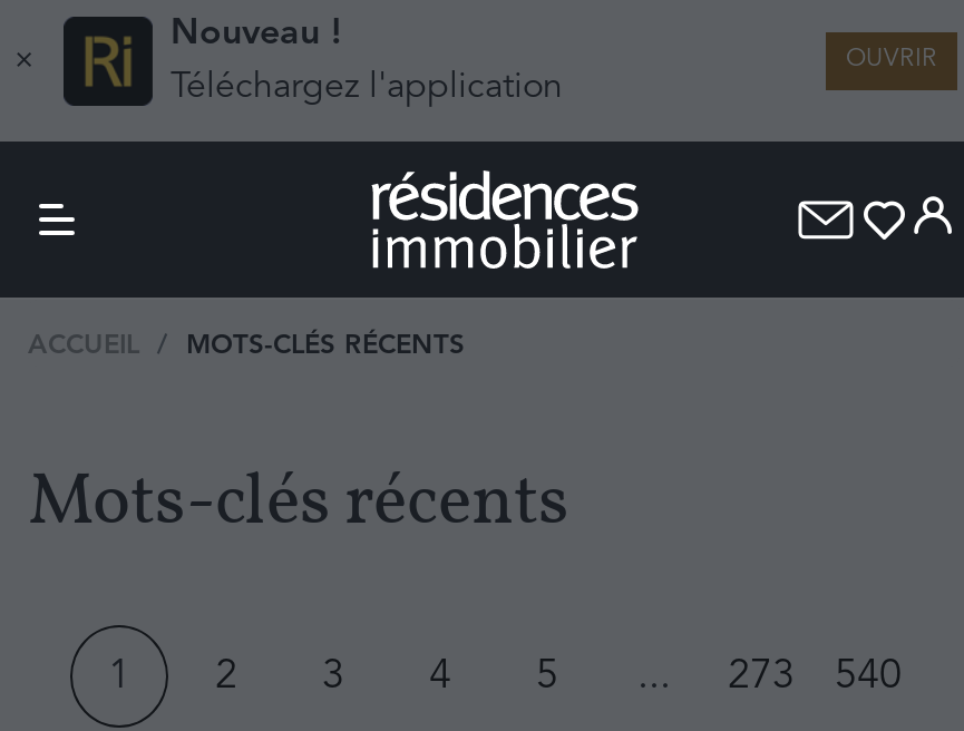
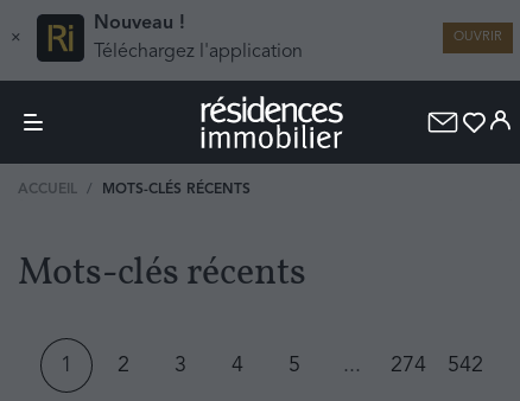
- 273
+ 274

- 540
+ 542
